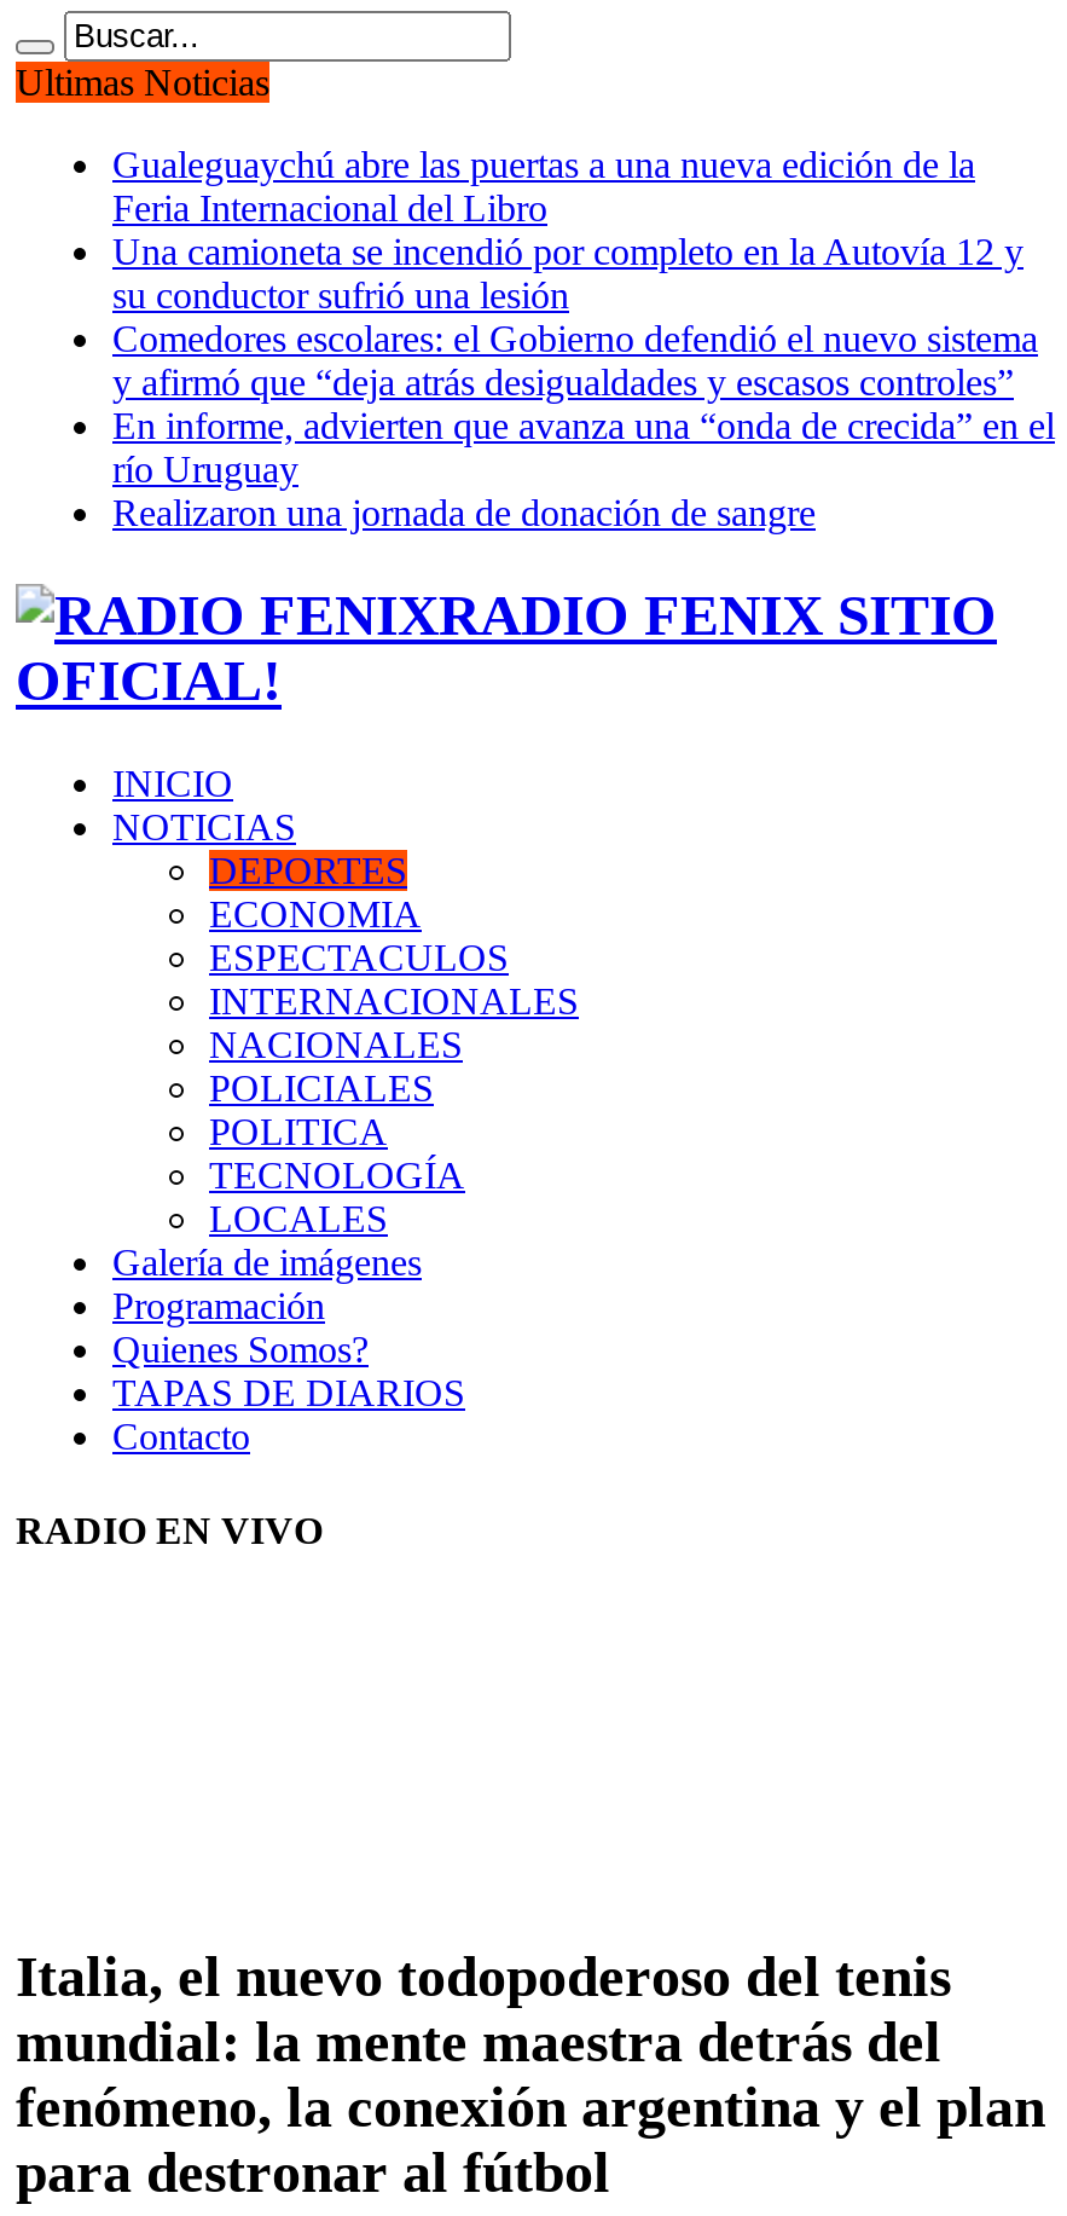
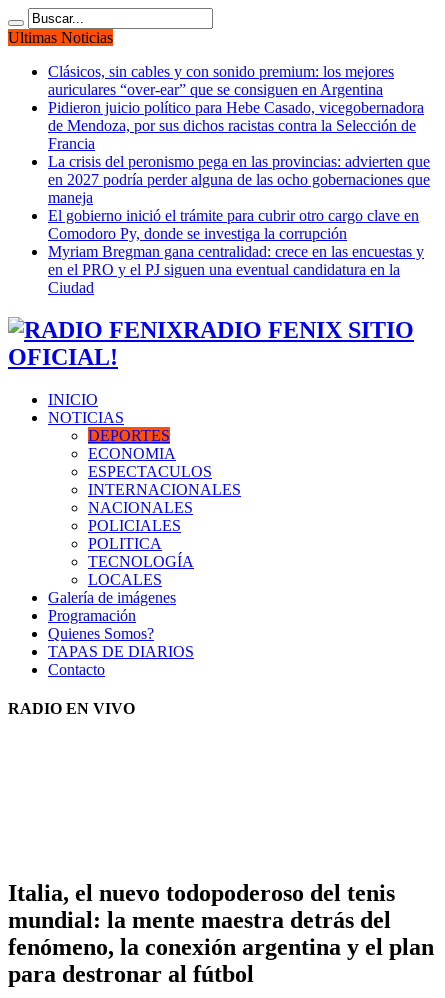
- Gualeguaychú abre las puertas a una nueva edición de la
- Feria Internacional del Libro
- Una camioneta se incendió por completo en la Autovía 12 y
- su conductor sufrió una lesión
- Comedores escolares: el Gobierno defendió el nuevo sistema
- y afirmó que “deja atrás desigualdades y escasos controles”
- En informe, advierten que avanza una “onda de crecida” en el
- río Uruguay
- Realizaron una jornada de donación de sangre
+ Clásicos, sin cables y con sonido premium: los mejores
+ auriculares “over-ear” que se consiguen en Argentina
+ Pidieron juicio político para Hebe Casado, vicegobernadora
+ de Mendoza, por sus dichos racistas contra la Selección de
+ Francia
+ La crisis del peronismo pega en las provincias: advierten que
+ en 2027 podría perder alguna de las ocho gobernaciones que
+ maneja
+ El gobierno inició el trámite para cubrir otro cargo clave en
+ Comodoro Py, donde se investiga la corrupción
+ Myriam Bregman gana centralidad: crece en las encuestas y
+ en el PRO y el PJ siguen una eventual candidatura en la
+ Ciudad
